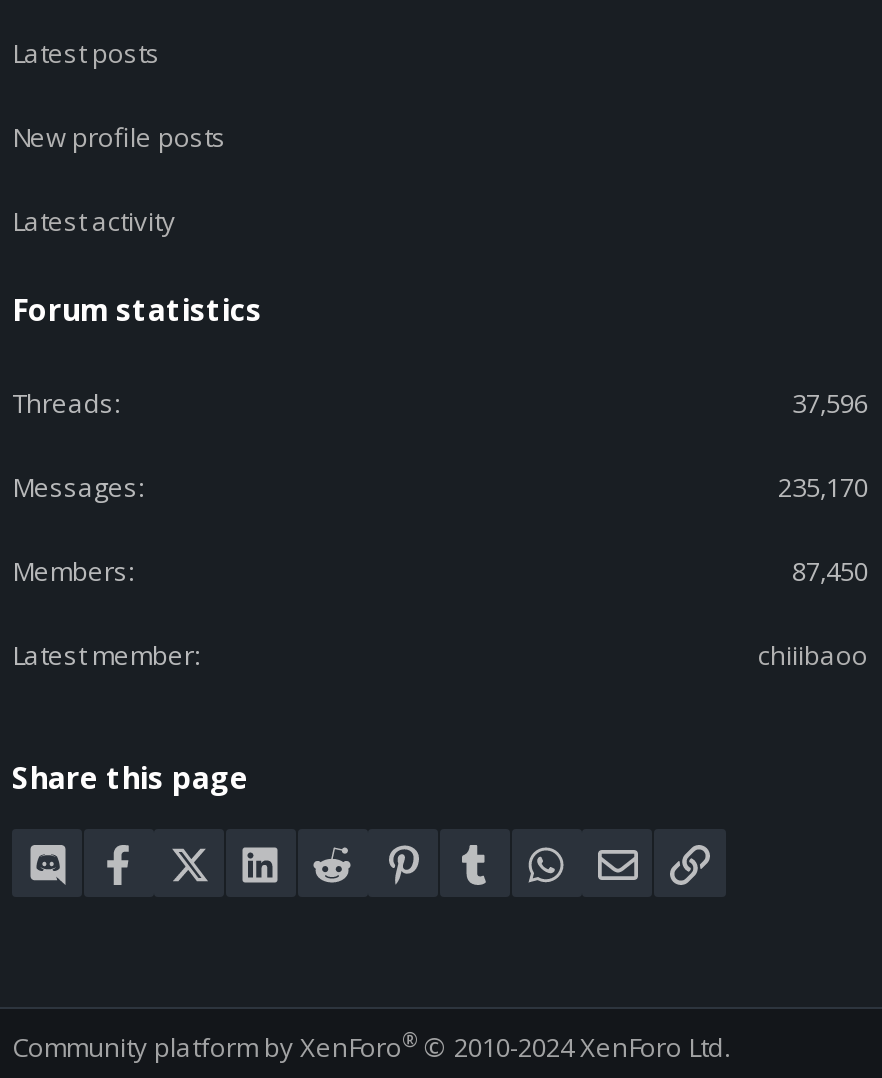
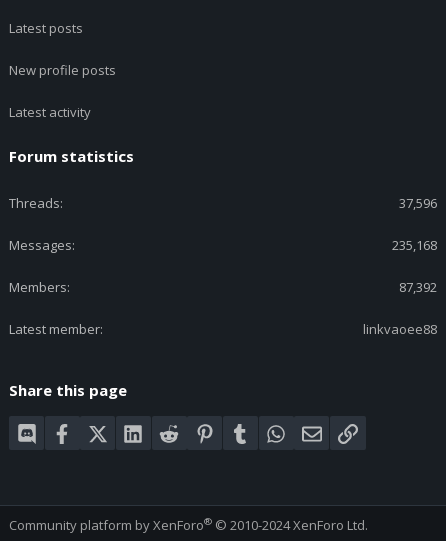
- 235,170
+ 235,168

- 87,450
+ 87,392

- chiiibaoo
+ linkvaoee88
